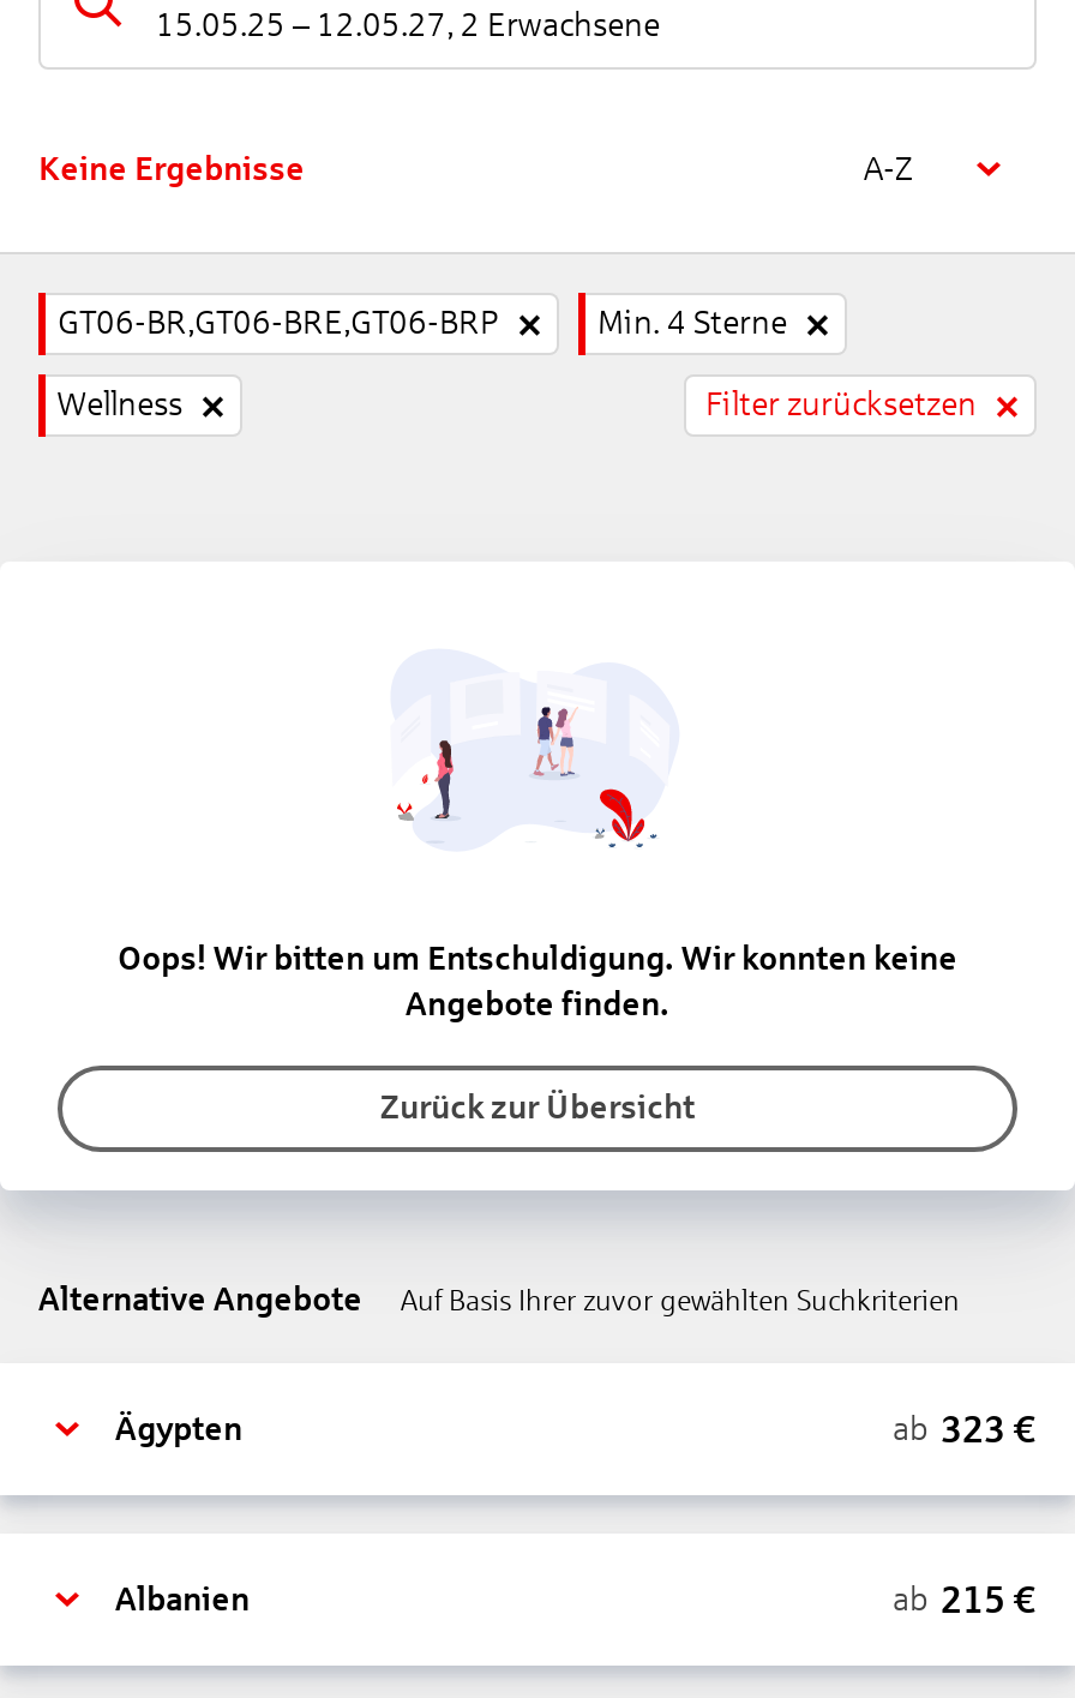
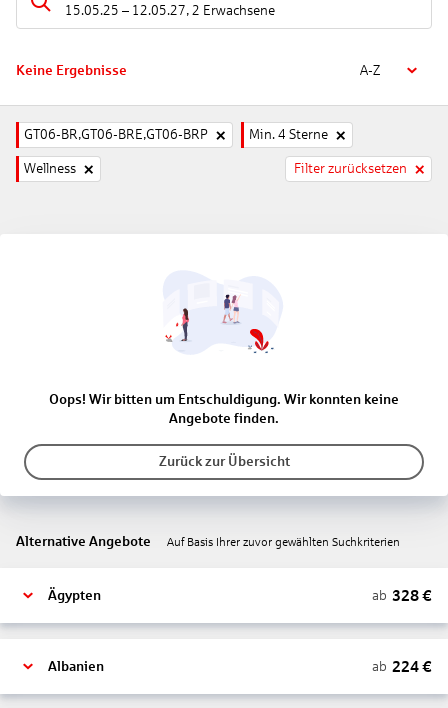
- ab 323 €
+ ab 328 €

- ab 215 €
+ ab 224 €
